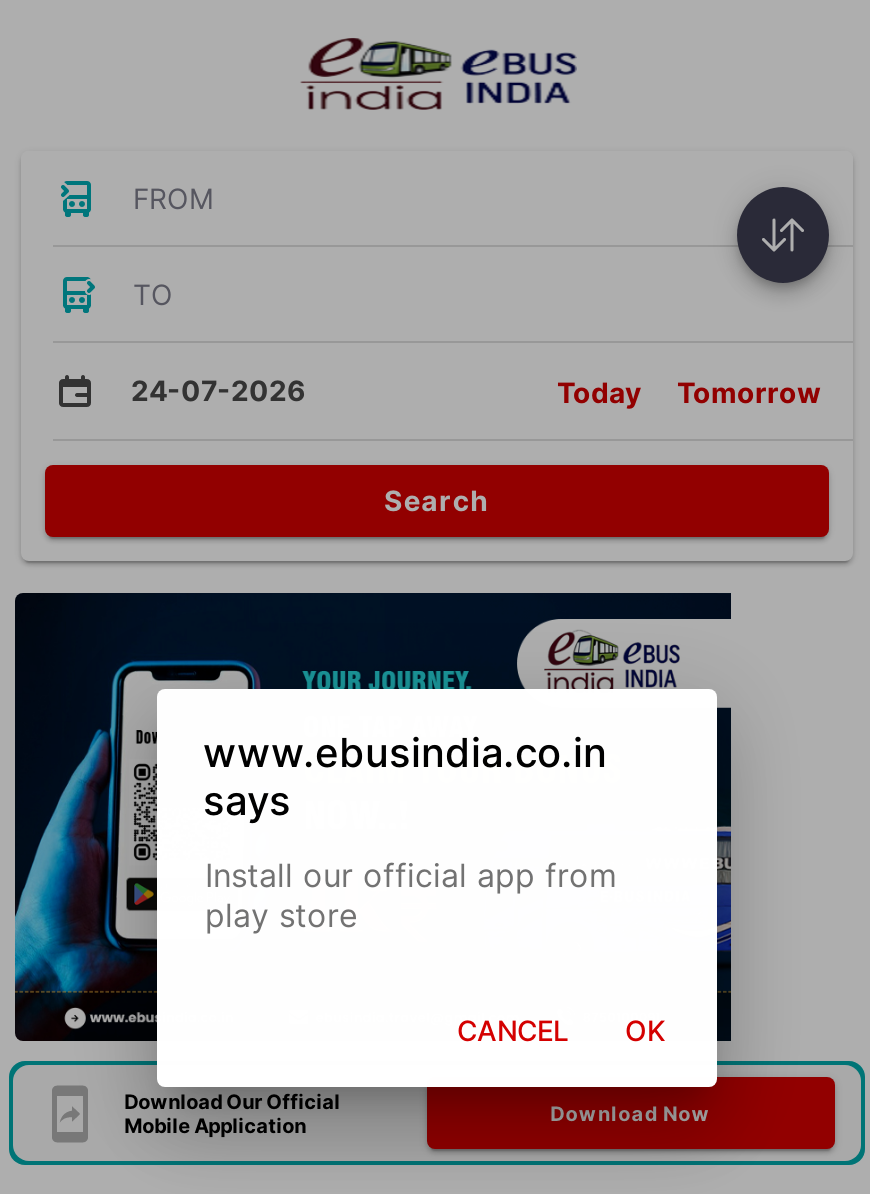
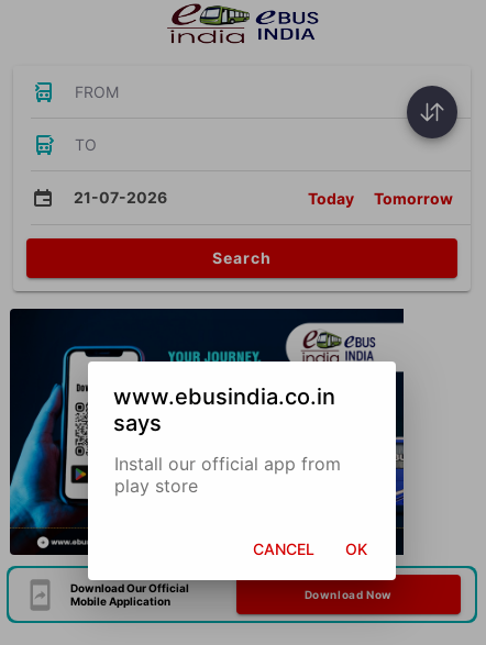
- 24-07-2026
+ 21-07-2026
